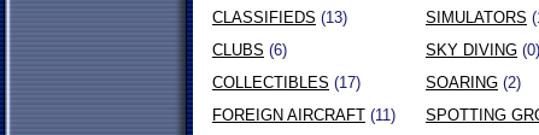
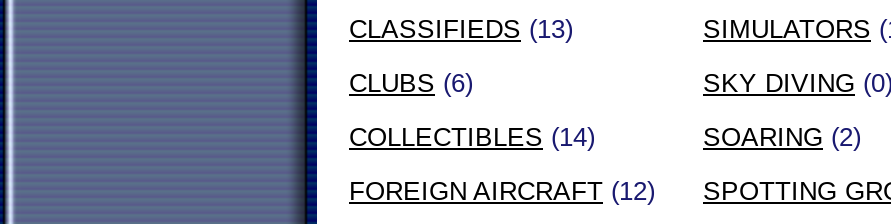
- COLLECTIBLES (17)
+ COLLECTIBLES (14)

- FOREIGN AIRCRAFT (11)
+ FOREIGN AIRCRAFT (12)
